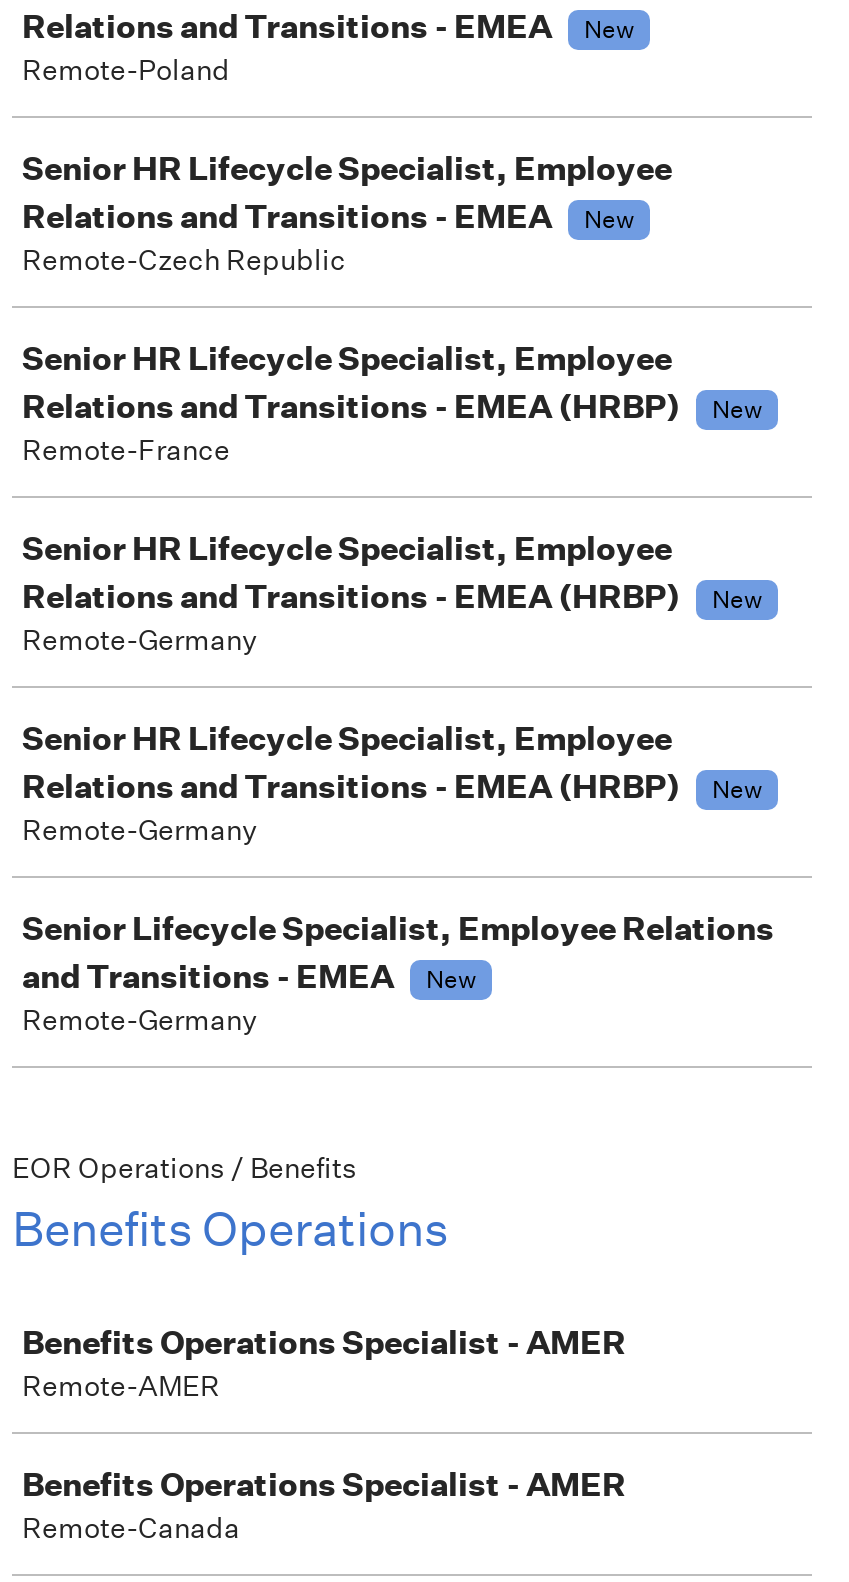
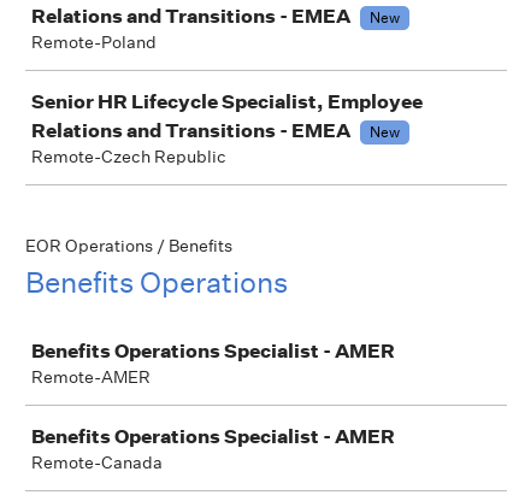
- Senior HR Lifecycle Specialist, Employee
- Relations and Transitions - EMEA (HRBP)
- New
- Remote-France
- Senior HR Lifecycle Specialist, Employee
- Relations and Transitions - EMEA (HRBP)
- New
- Remote-Germany
- Senior HR Lifecycle Specialist, Employee
- Relations and Transitions - EMEA (HRBP)
- New
- Remote-Germany
- Senior Lifecycle Specialist, Employee Relations
- and Transitions - EMEA
- New
- Remote-Germany
